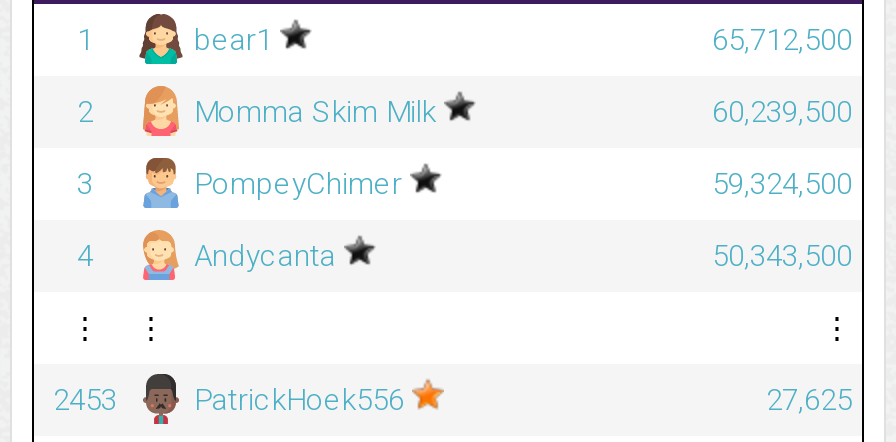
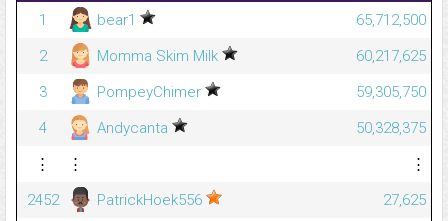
- 60,239,500
+ 60,217,625

- 59,324,500
+ 59,305,750

- 50,343,500
+ 50,328,375

- 2453 PatrickHoek556
+ 2452 PatrickHoek556
